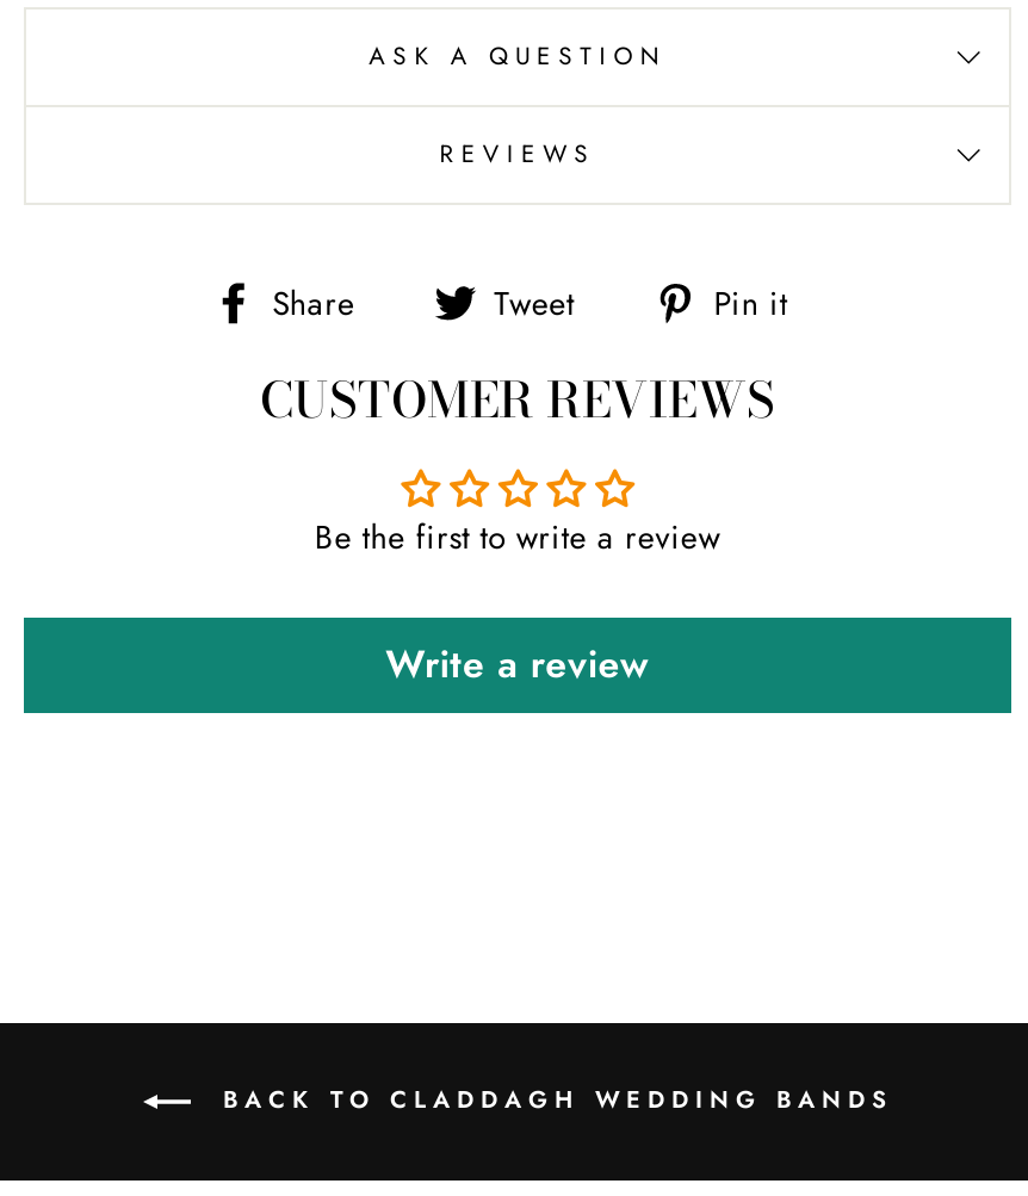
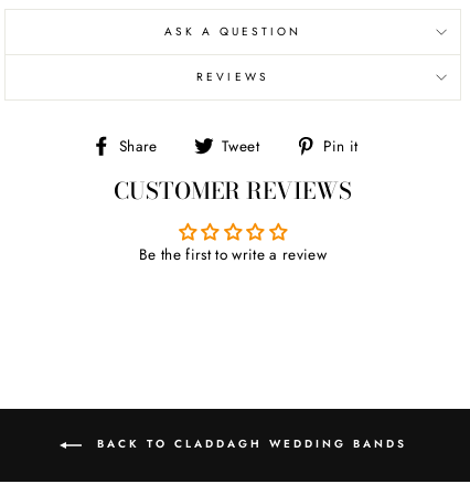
- Write a review
